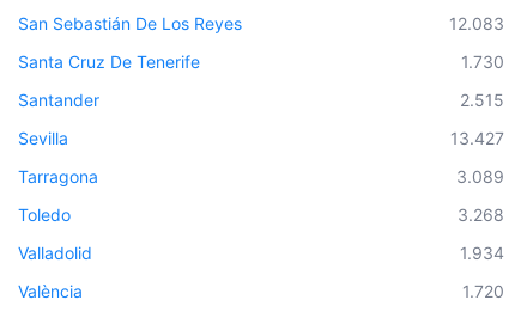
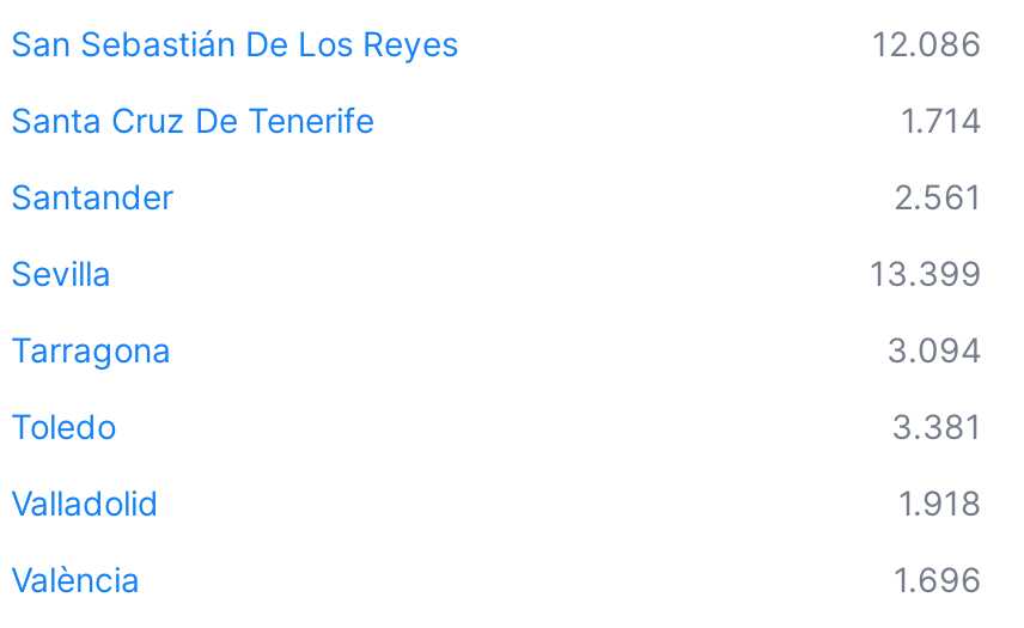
- 12.083
+ 12.086

- 1.730
+ 1.714

- 2.515
+ 2.561

- 13.427
+ 13.399

- 3.089
+ 3.094

- 3.268
+ 3.381

- 1.934
+ 1.918

- 1.720
+ 1.696
